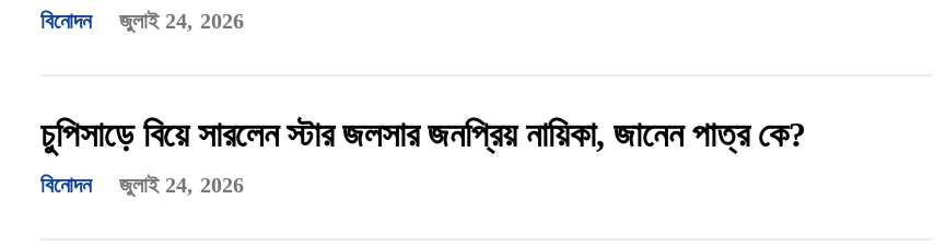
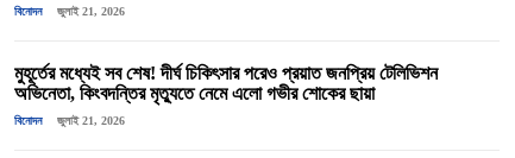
- বিনোদন জুলাই 24, 2026
+ বিনোদন জুলাই 21, 2026

- চুপিসাড়ে বিয়ে সারলেন স্টার জলসার জনপ্রিয় নায়িকা, জানেন পাত্র কে?
+ মুহূর্তের মধ্যেই সব শেষ! দীর্ঘ চিকিৎসার পরেও প্রয়াত জনপ্রিয় টেলিভিশন
+ অভিনেতা, কিংবদন্তির মৃত্যুতে নেমে এলো গভীর শোকের ছায়া

- বিনোদন জুলাই 24, 2026
+ বিনোদন জুলাই 21, 2026
